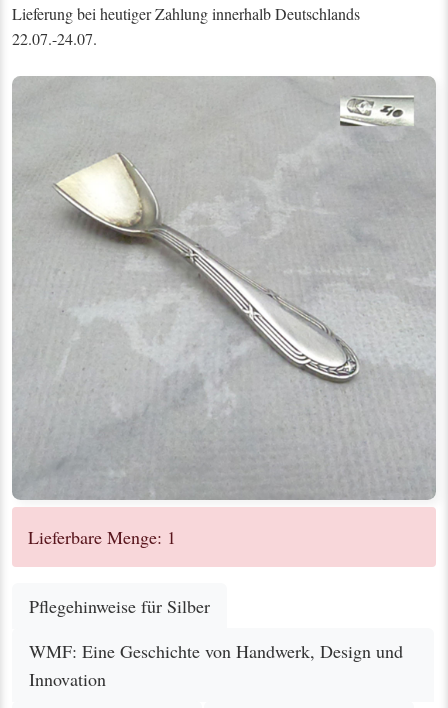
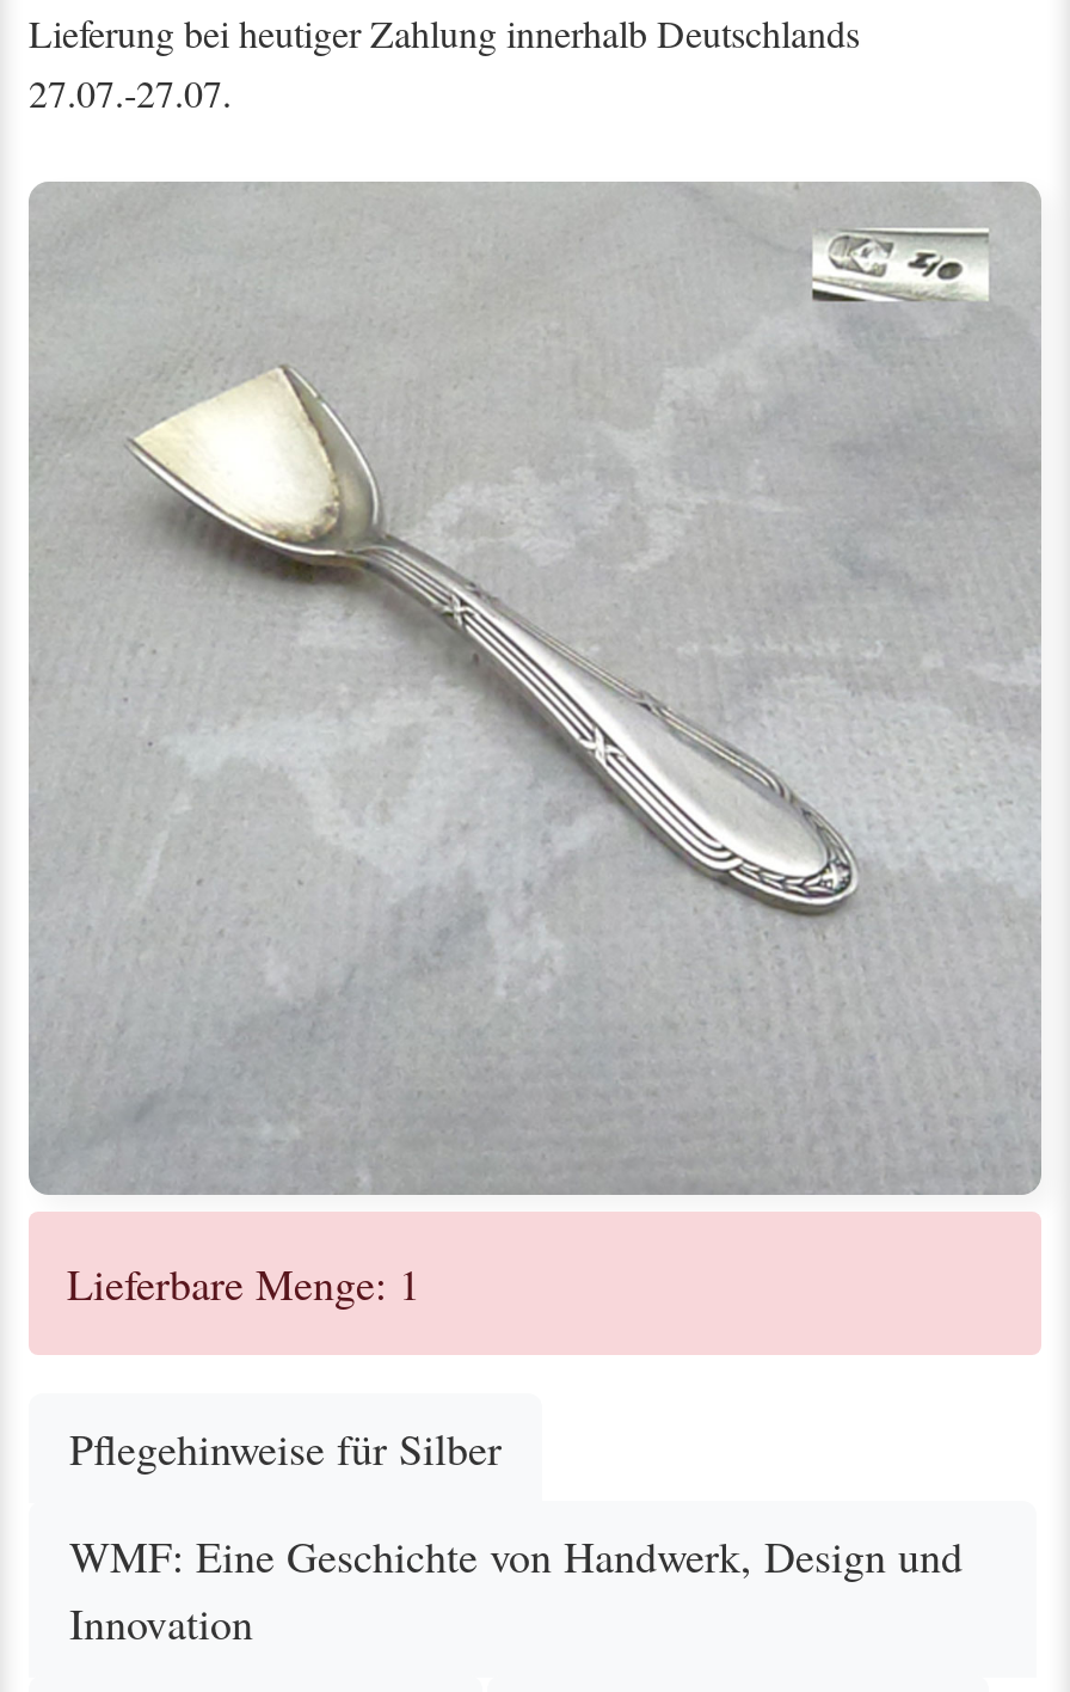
- 22.07.-24.07.
+ 27.07.-27.07.
